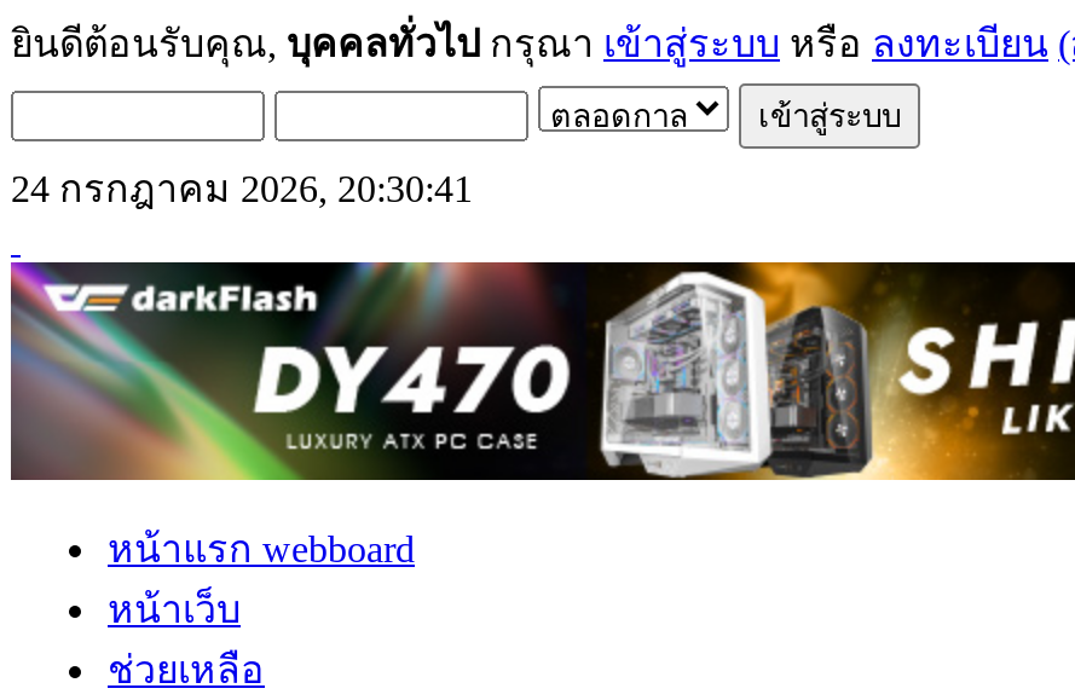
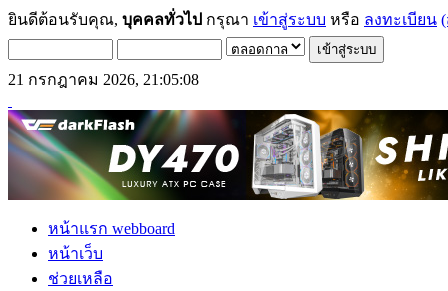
- 24 กรกฎาคม 2026, 20:30:41
+ 21 กรกฎาคม 2026, 21:05:08
